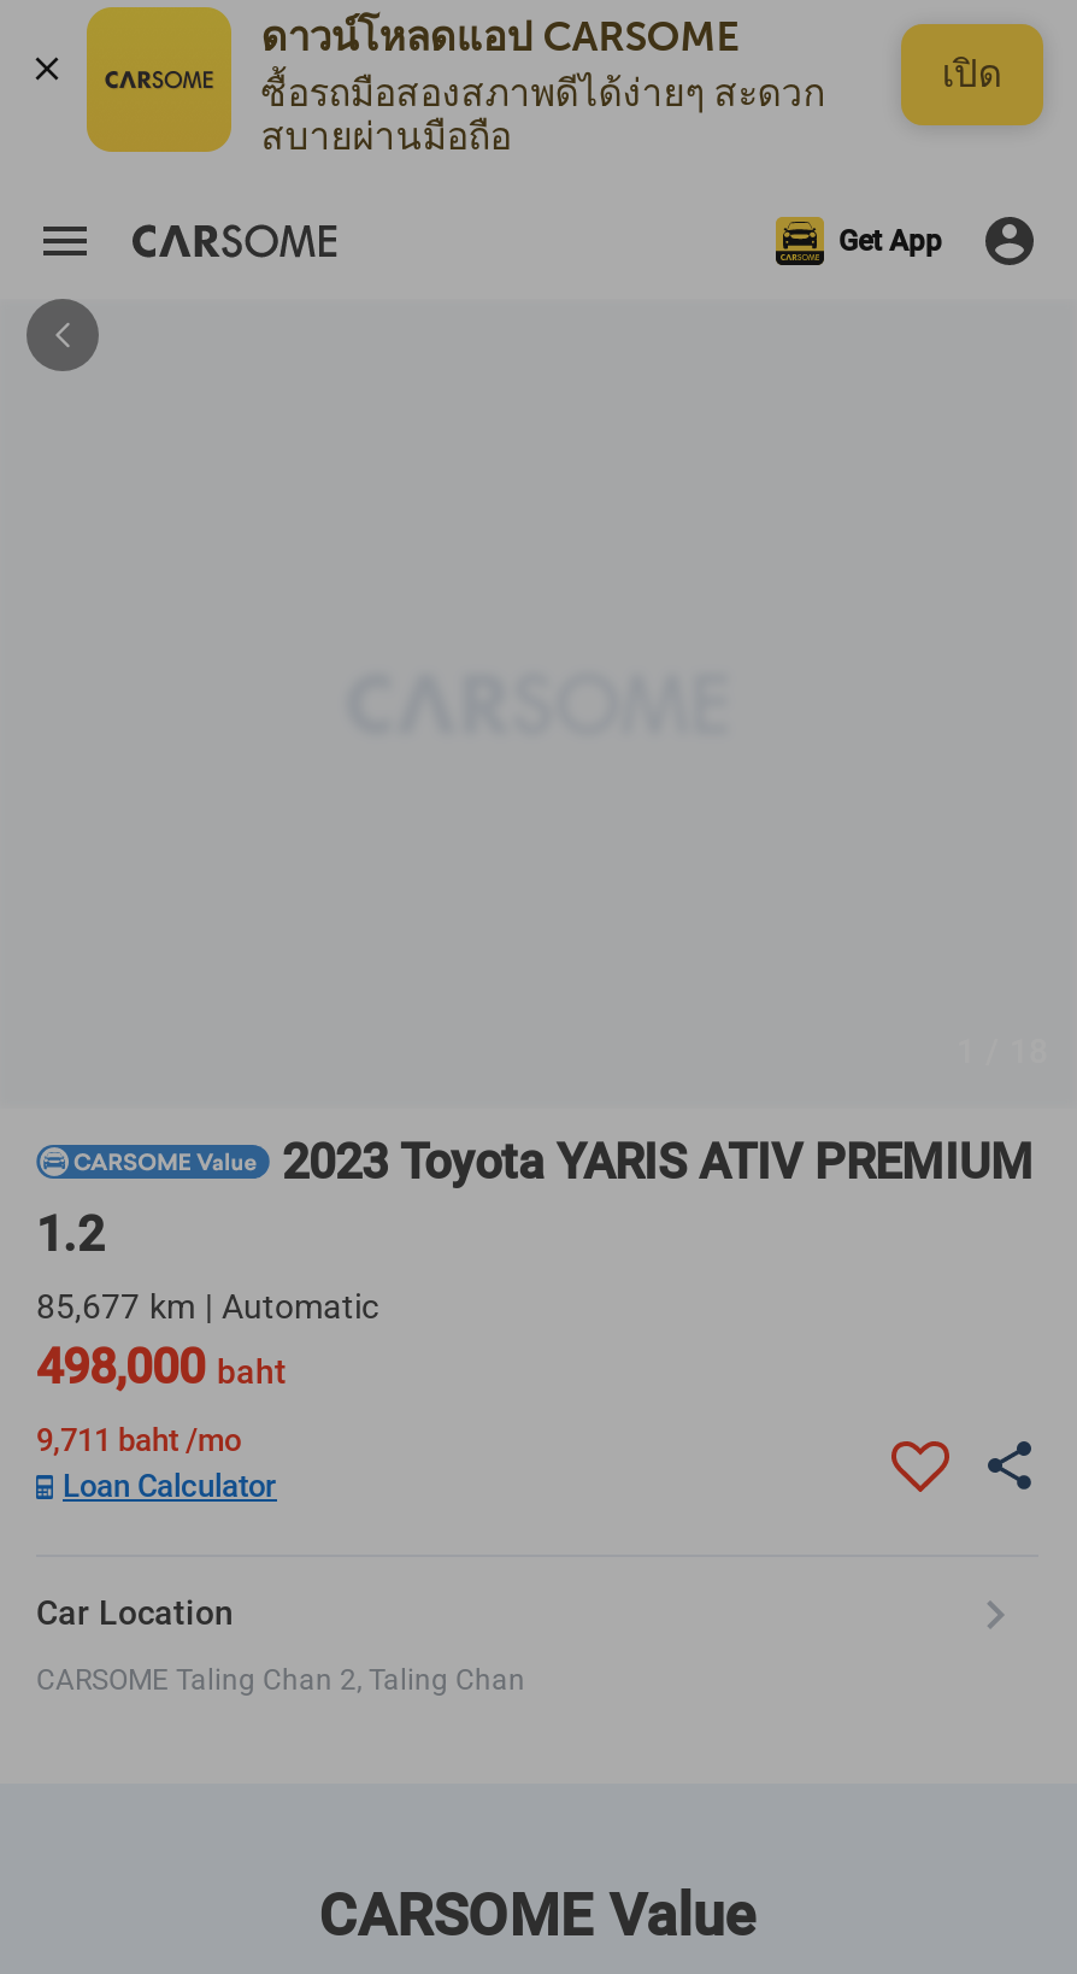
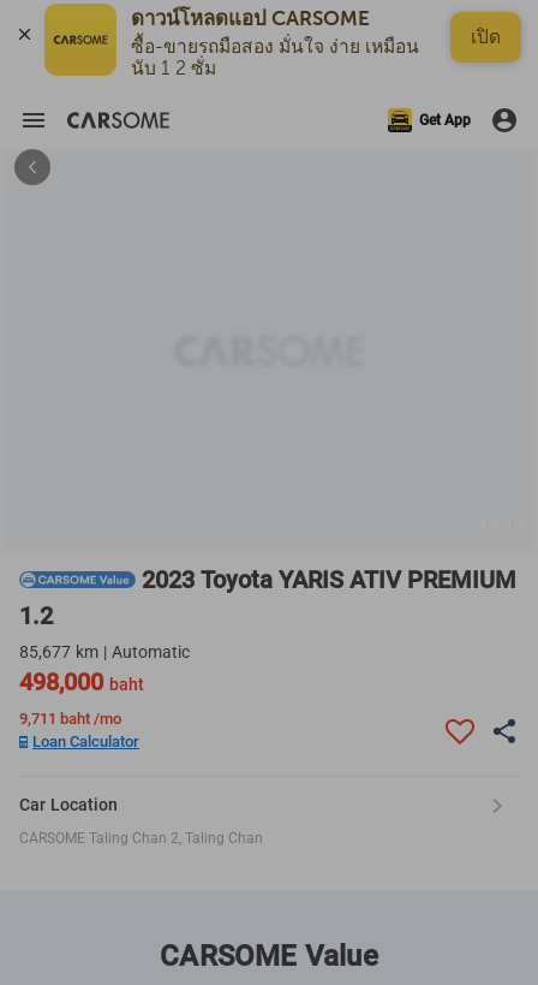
- ซื้อรถมือสองสภาพดีได้ง่ายๆ สะดวก
- สบายผ่านมือถือ
+ ซื้อ-ขายรถมือสอง มั่นใจ ง่าย เหมือน
+ นับ 1 2 ซั่ม
